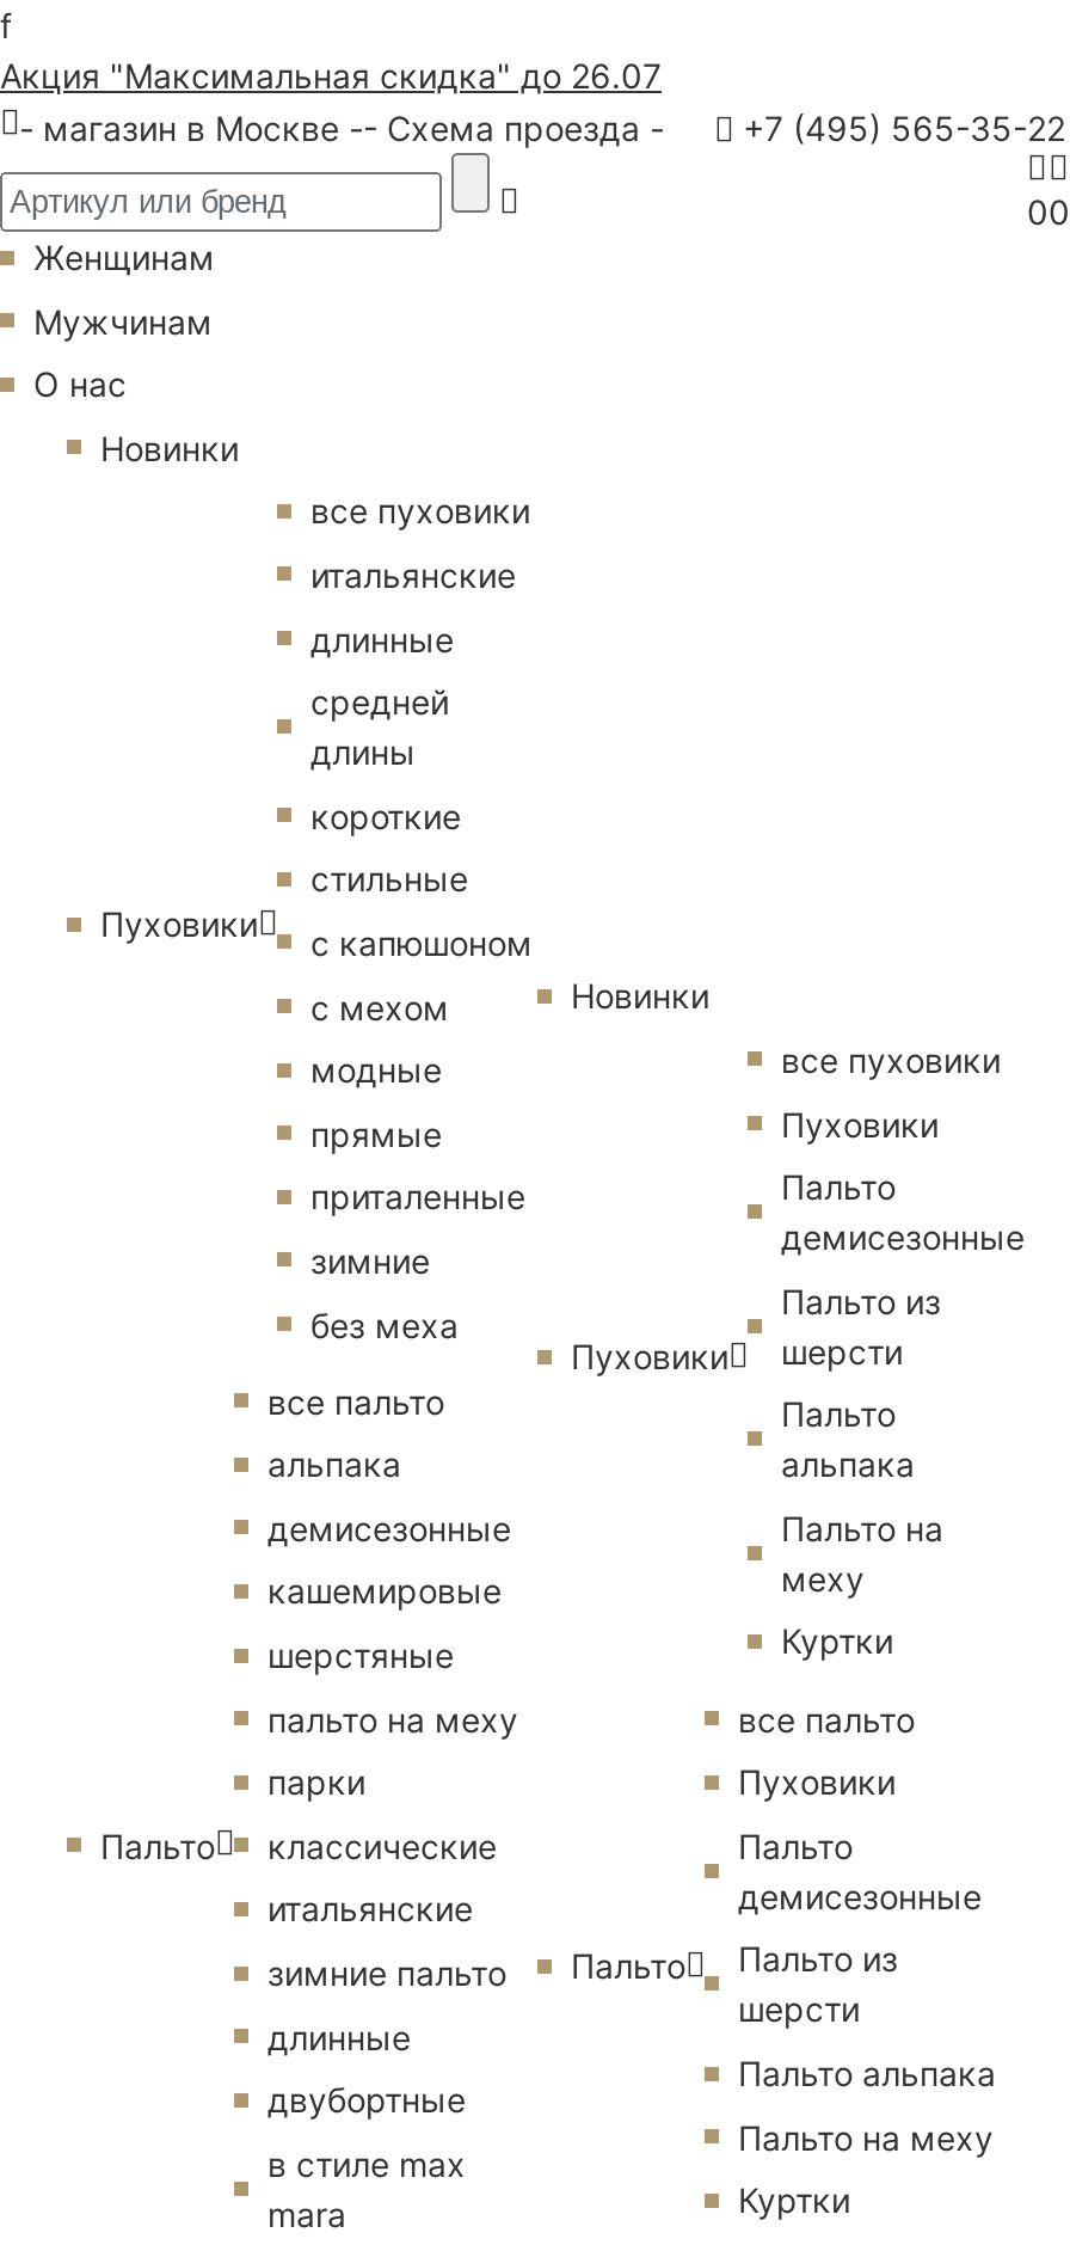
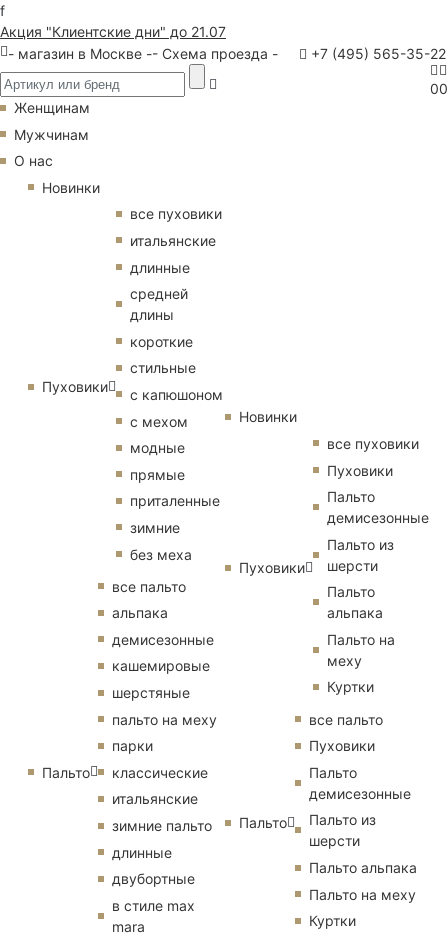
- Акция "Максимальная скидка" до 26.07
+ Акция "Клиентские дни" до 21.07
